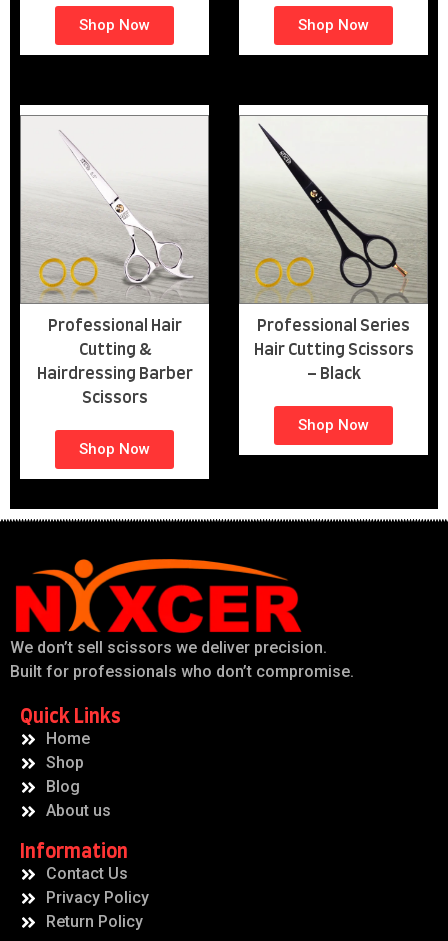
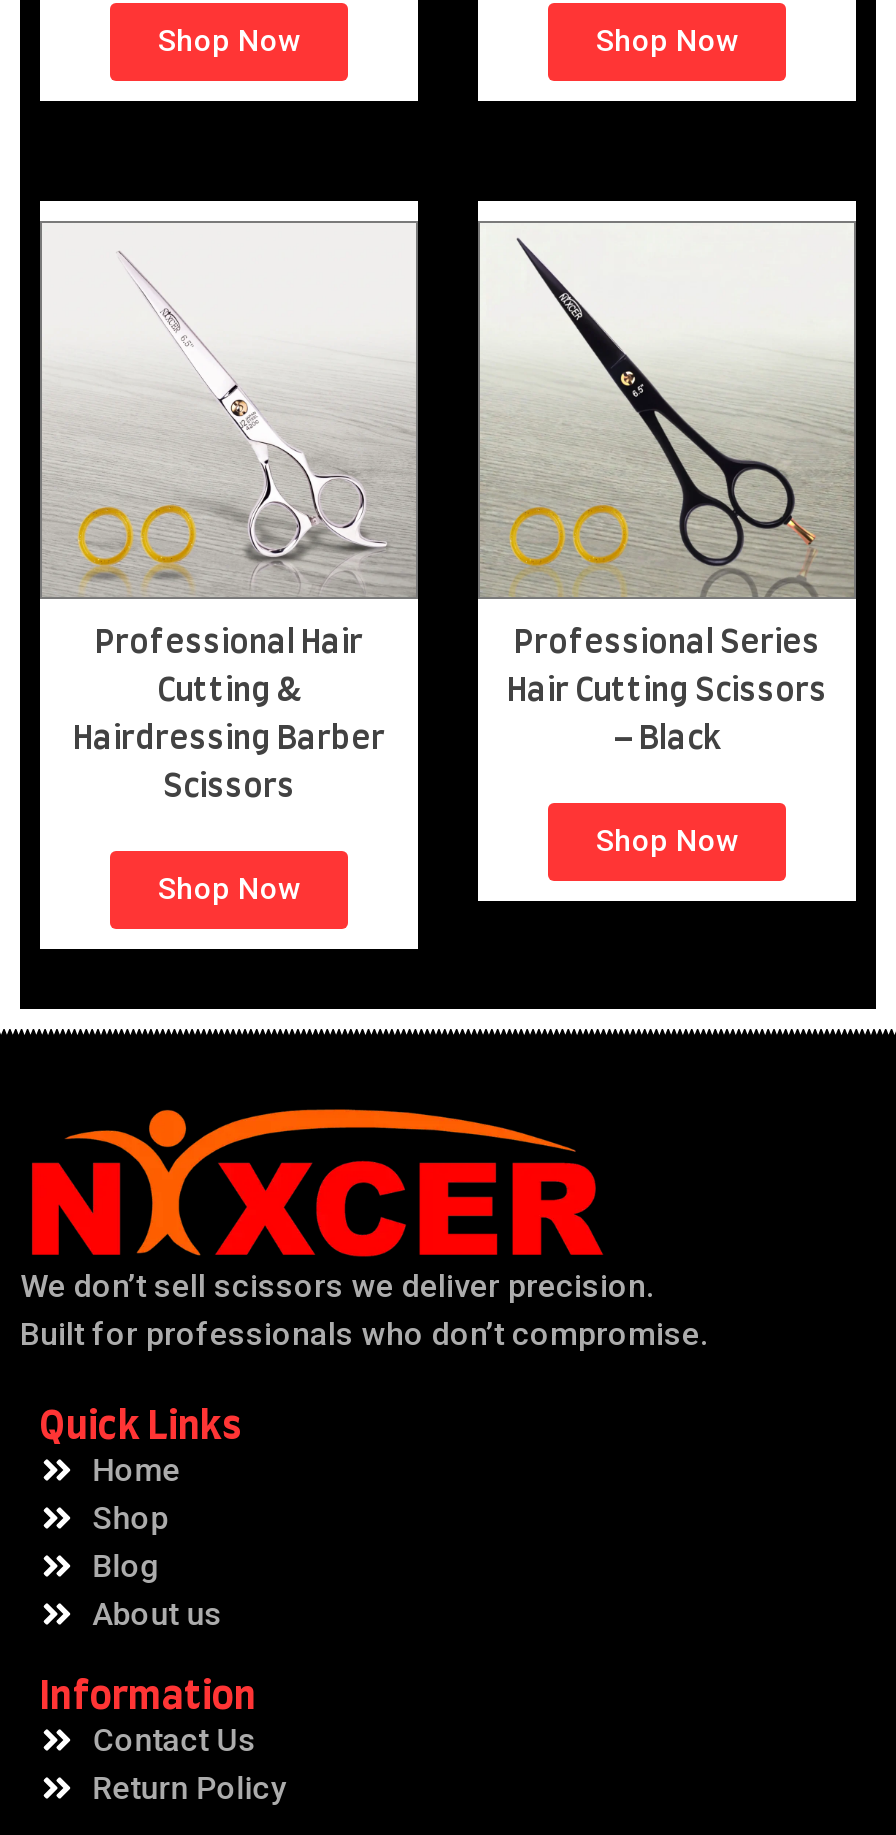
- Privacy Policy
